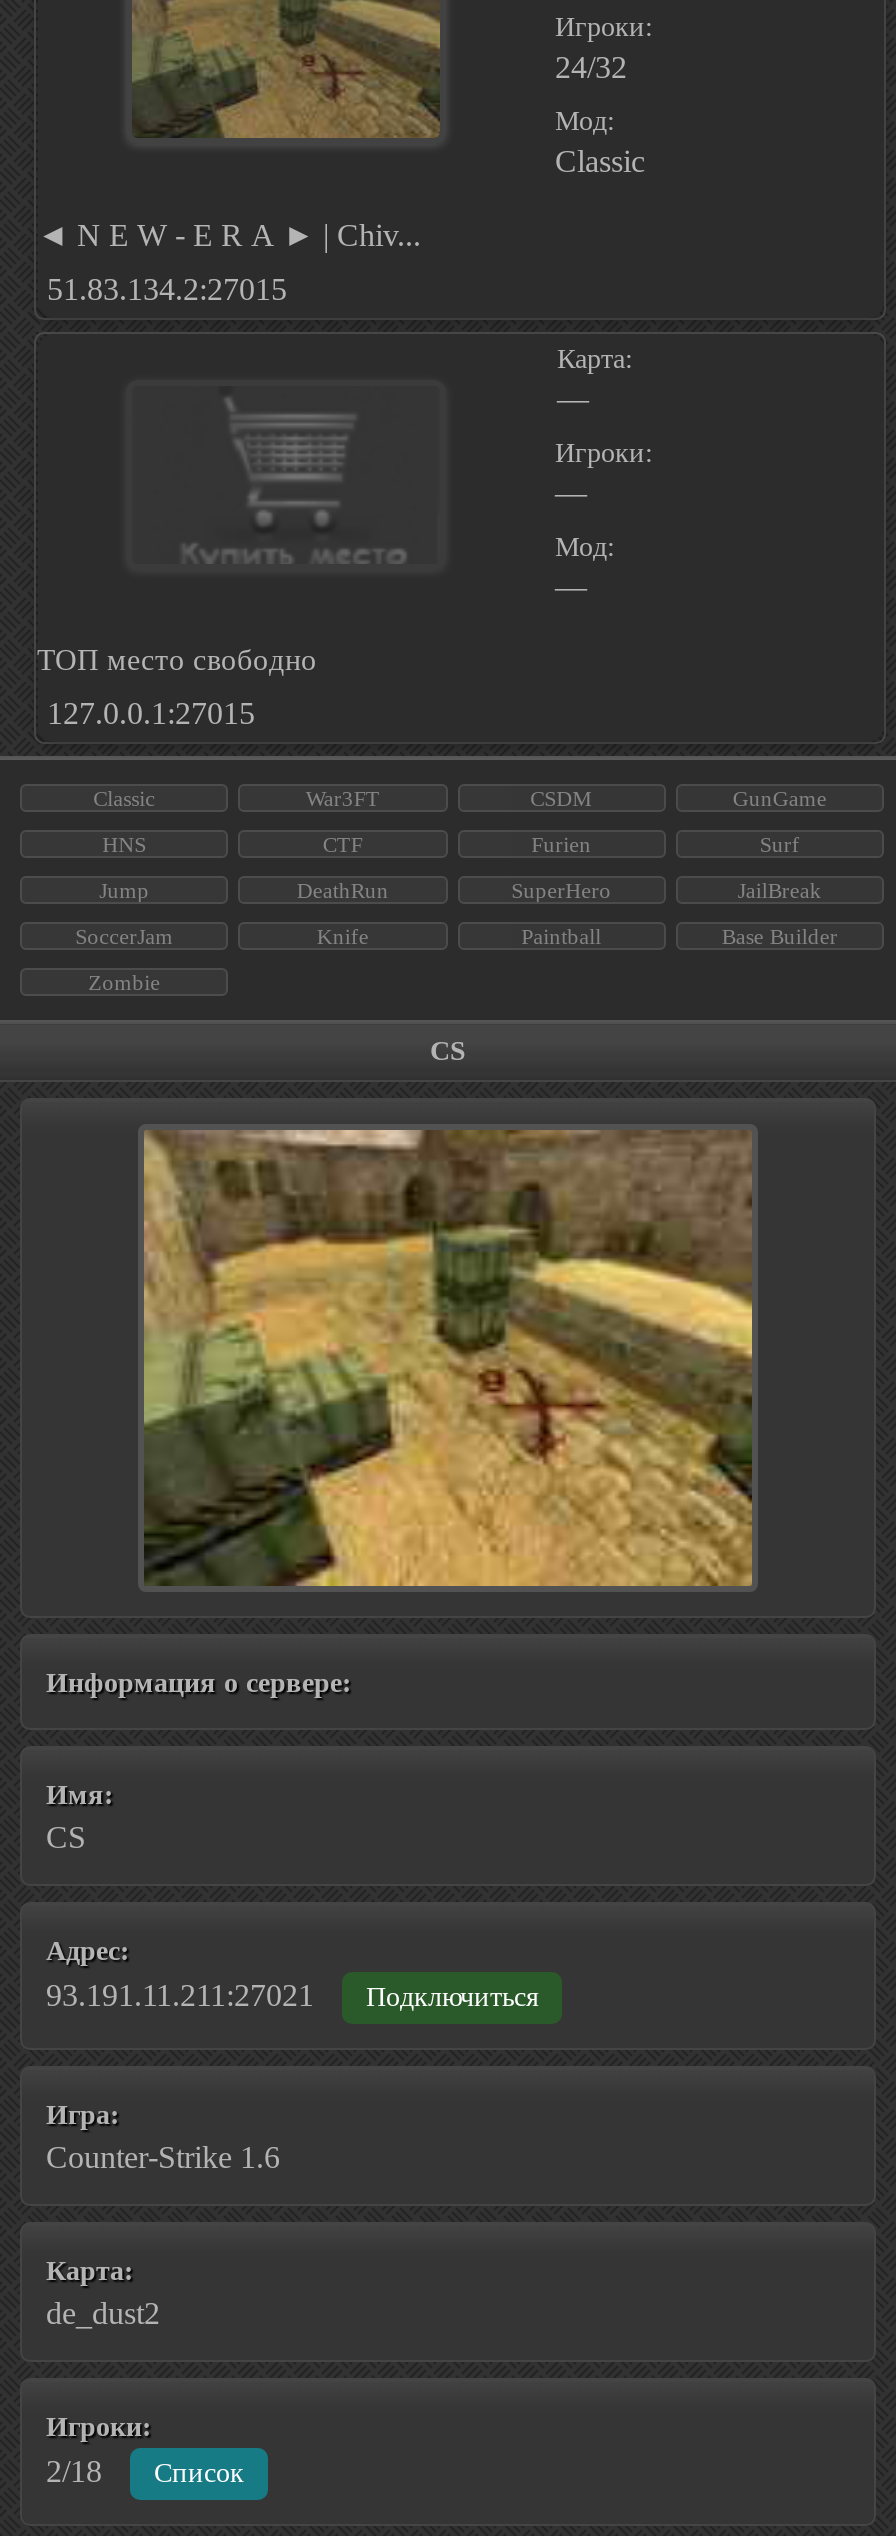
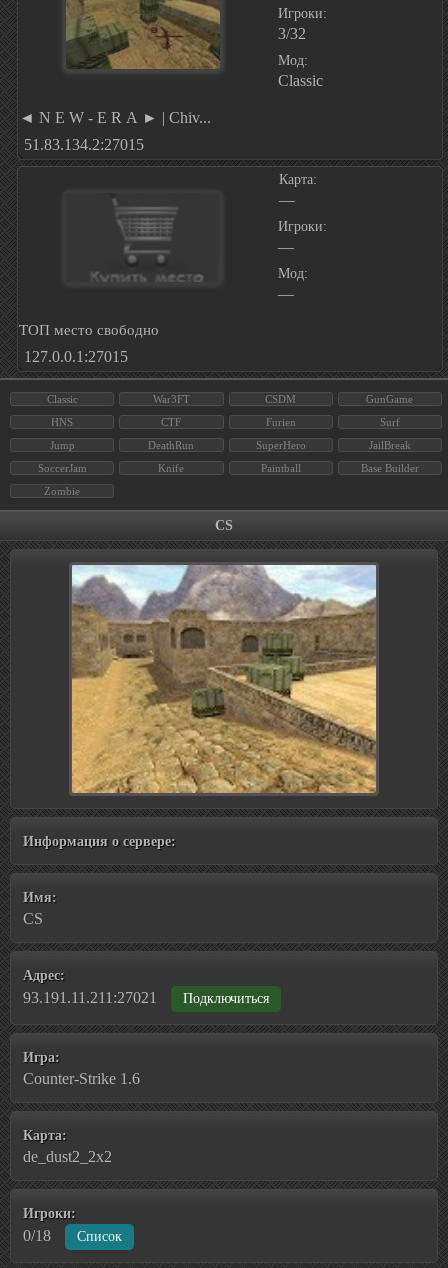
- 24/32
+ 3/32

- [image]
+ [image]

- de_dust2
+ de_dust2_2x2

- 2/18 Список
+ 0/18 Список
